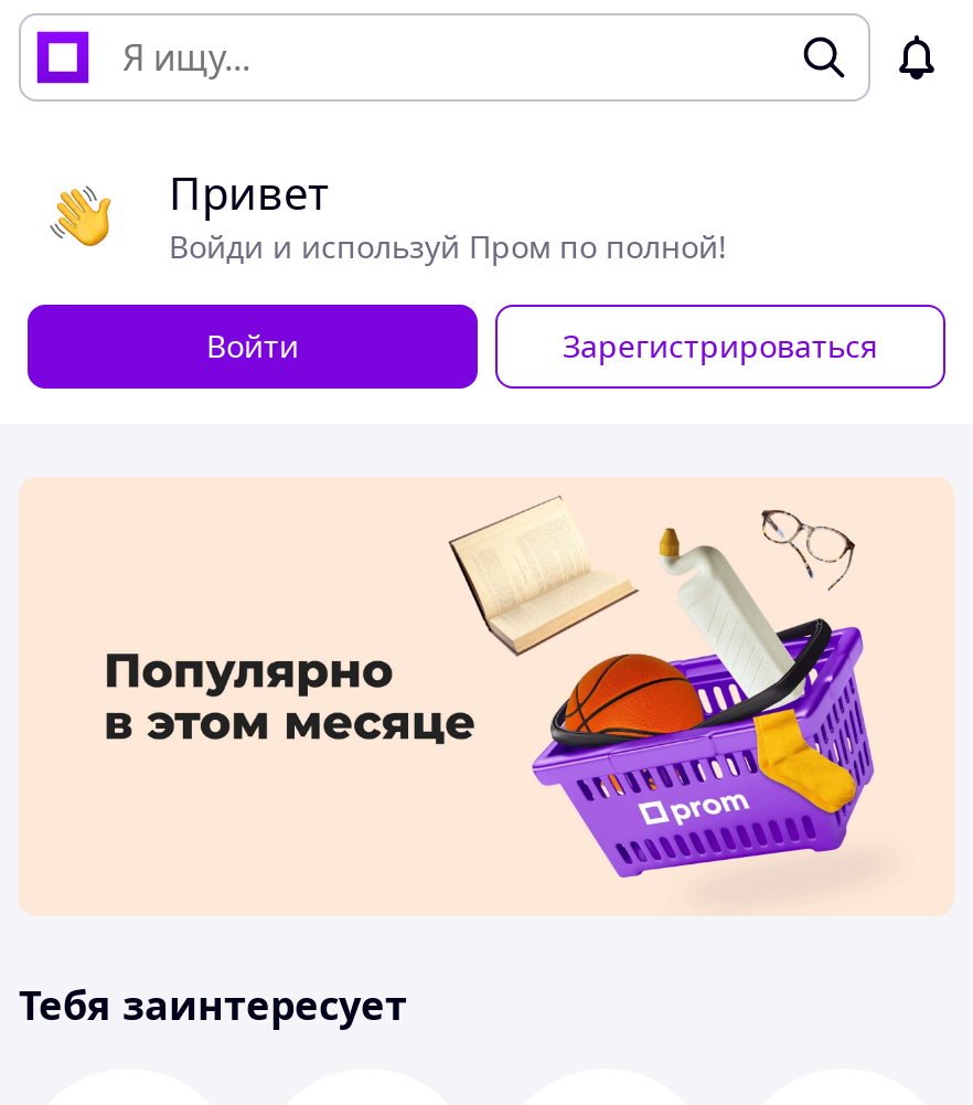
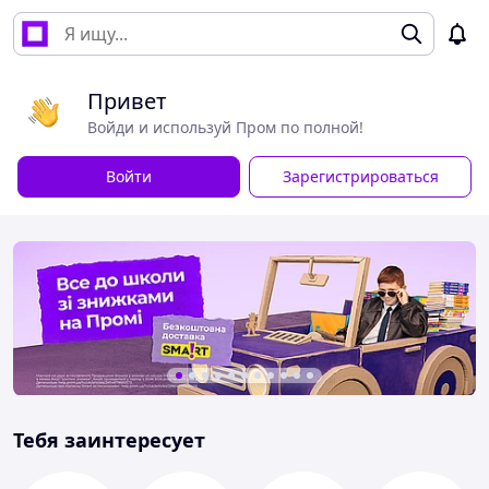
- [image]
+ [image]
